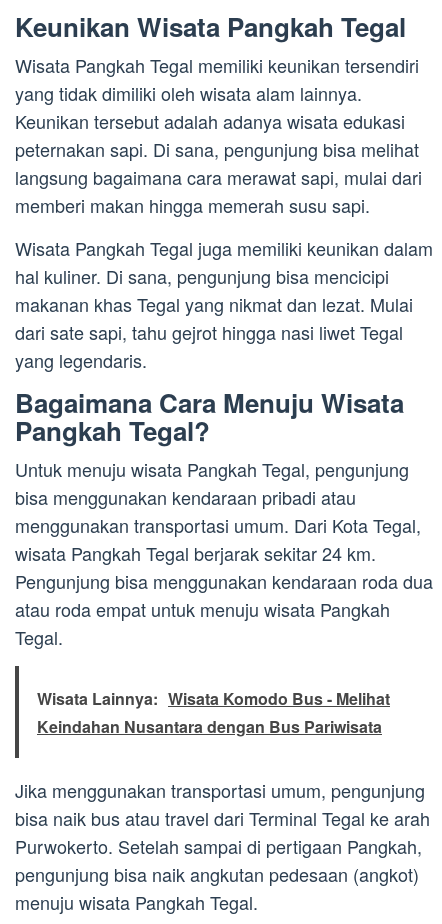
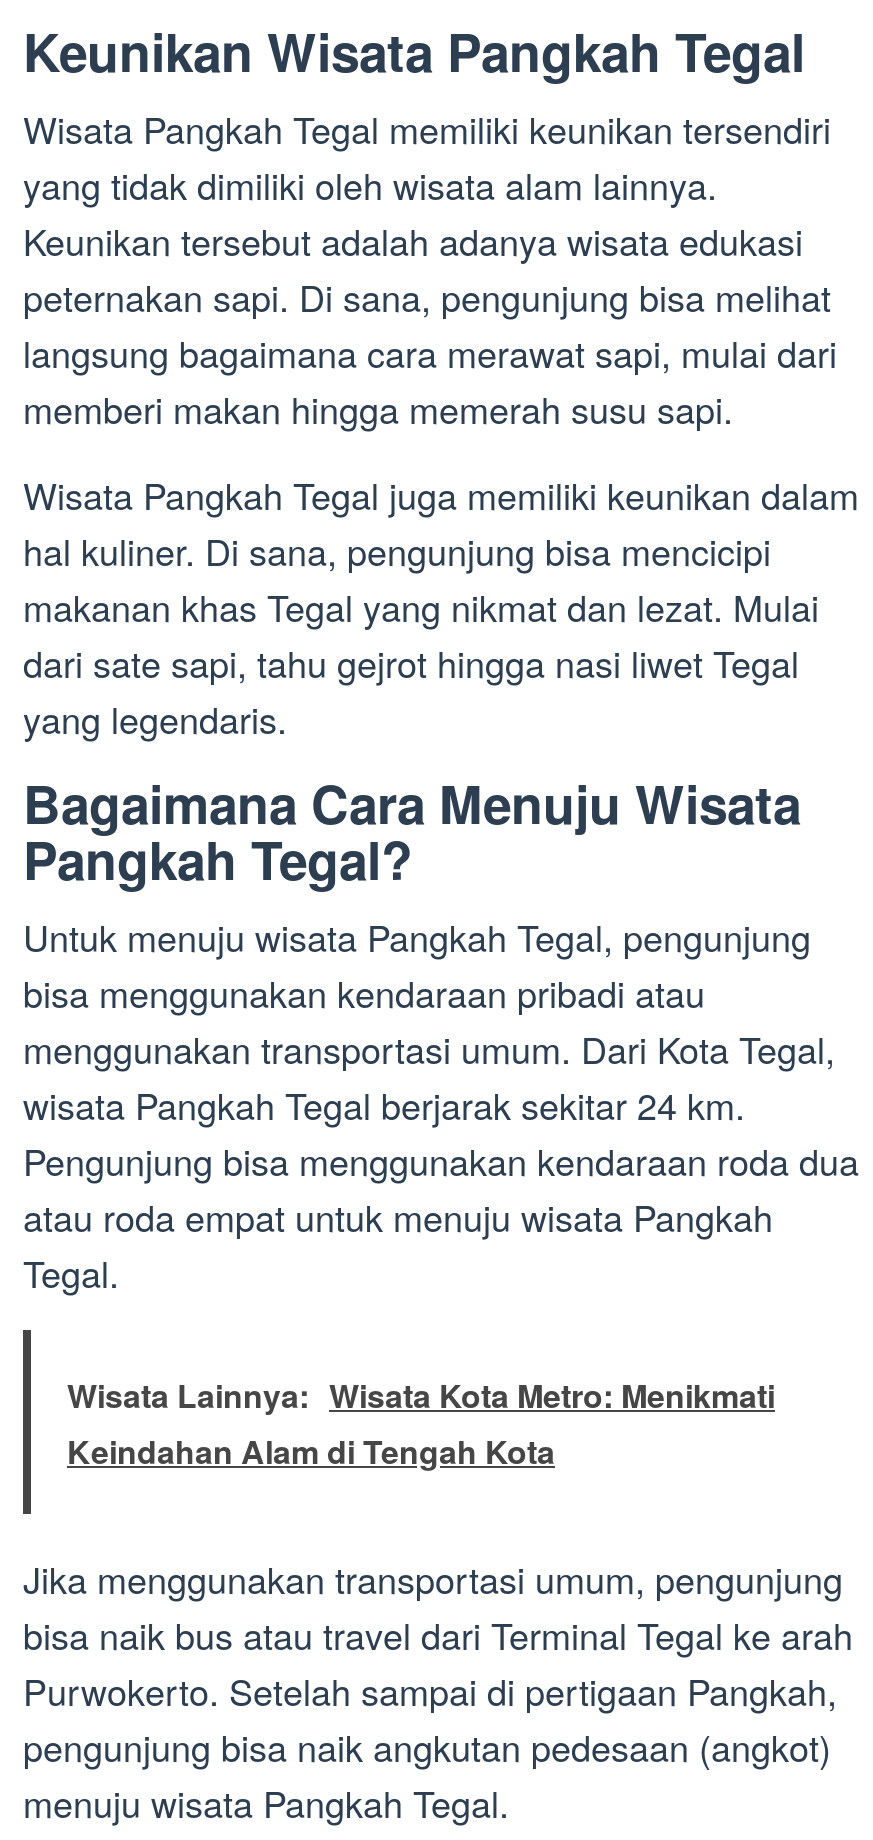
- Wisata Lainnya: Wisata Komodo Bus - Melihat
- Keindahan Nusantara dengan Bus Pariwisata
+ Wisata Lainnya: Wisata Kota Metro: Menikmati
+ Keindahan Alam di Tengah Kota
